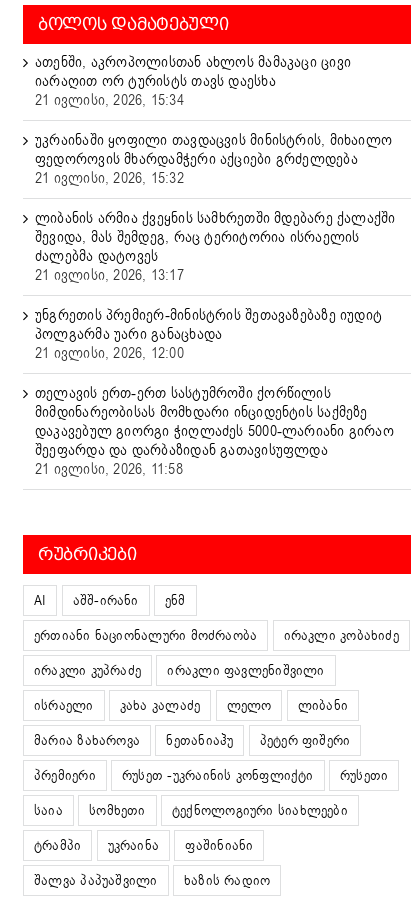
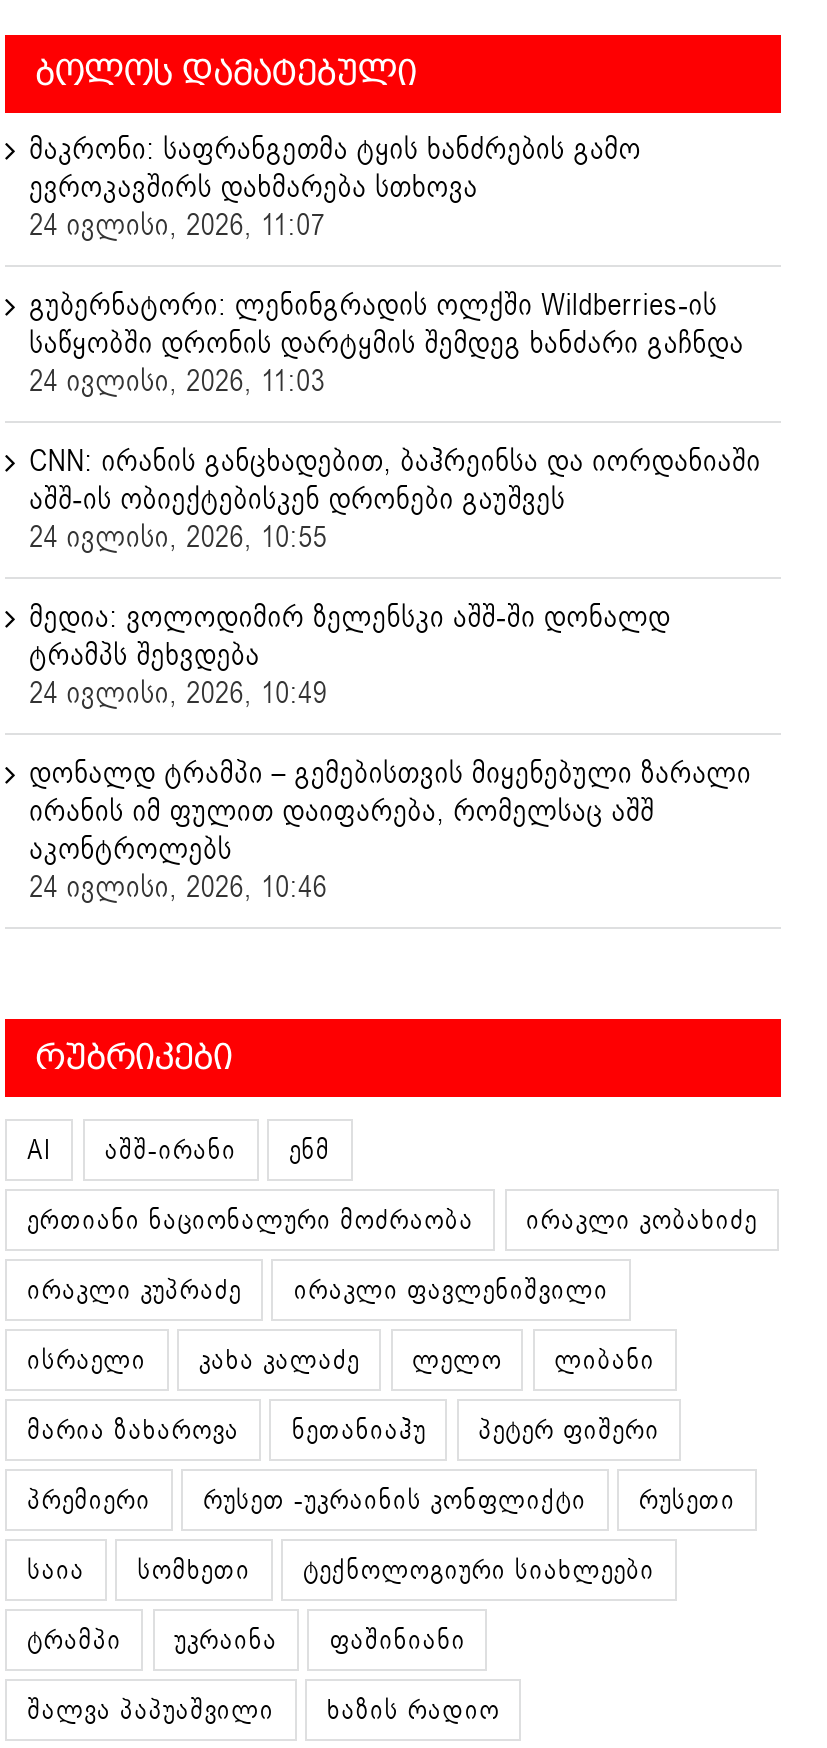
- ათენში, აკროპოლისთან ახლოს მამაკაცი ცივი
- იარაღით ორ ტურისტს თავს დაესხა
- 21 ივლისი, 2026, 15:34
+ მაკრონი: საფრანგეთმა ტყის ხანძრების გამო
+ ევროკავშირს დახმარება სთხოვა
+ 24 ივლისი, 2026, 11:07

- უკრაინაში ყოფილი თავდაცვის მინისტრის, მიხაილო
- ფედოროვის მხარდამჭერი აქციები გრძელდება
- 21 ივლისი, 2026, 15:32
+ გუბერნატორი: ლენინგრადის ოლქში Wildberries-ის
+ საწყობში დრონის დარტყმის შემდეგ ხანძარი გაჩნდა
+ 24 ივლისი, 2026, 11:03

- ლიბანის არმია ქვეყნის სამხრეთში მდებარე ქალაქში
- შევიდა, მას შემდეგ, რაც ტერიტორია ისრაელის
- ძალებმა დატოვეს
- 21 ივლისი, 2026, 13:17
+ CNN: ირანის განცხადებით, ბაჰრეინსა და იორდანიაში
+ აშშ-ის ობიექტებისკენ დრონები გაუშვეს
+ 24 ივლისი, 2026, 10:55

- უნგრეთის პრემიერ-მინისტრის შეთავაზებაზე იუდიტ
- პოლგარმა უარი განაცხადა
- 21 ივლისი, 2026, 12:00
+ მედია: ვოლოდიმირ ზელენსკი აშშ-ში დონალდ
+ ტრამპს შეხვდება
+ 24 ივლისი, 2026, 10:49

- თელავის ერთ-ერთ სასტუმროში ქორწილის
- მიმდინარეობისას მომხდარი ინციდენტის საქმეზე
- დაკავებულ გიორგი ჭიღლაძეს 5000-ლარიანი გირაო
- შეეფარდა და დარბაზიდან გათავისუფლდა
- 21 ივლისი, 2026, 11:58
+ დონალდ ტრამპი – გემებისთვის მიყენებული ზარალი
+ ირანის იმ ფულით დაიფარება, რომელსაც აშშ
+ აკონტროლებს
+ 24 ივლისი, 2026, 10:46
